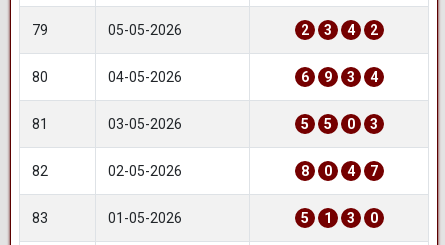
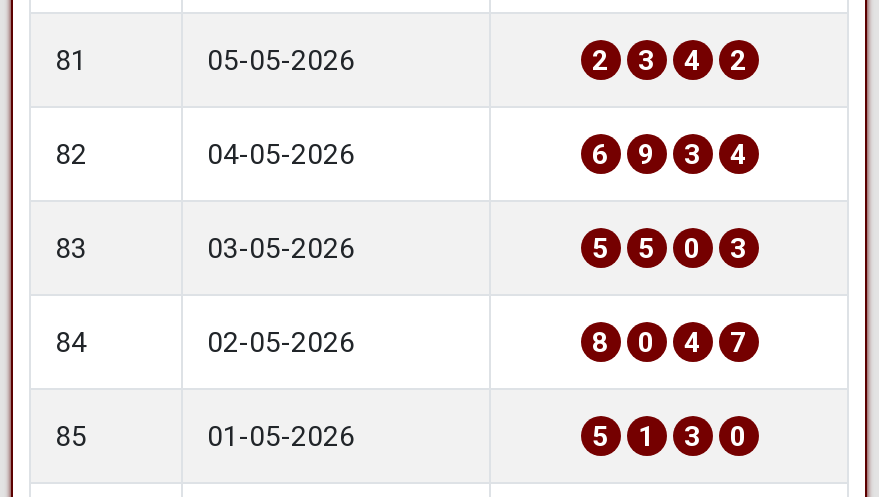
- 79
+ 81

- 80
+ 82

- 81
+ 83

- 82
+ 84

- 83
+ 85
